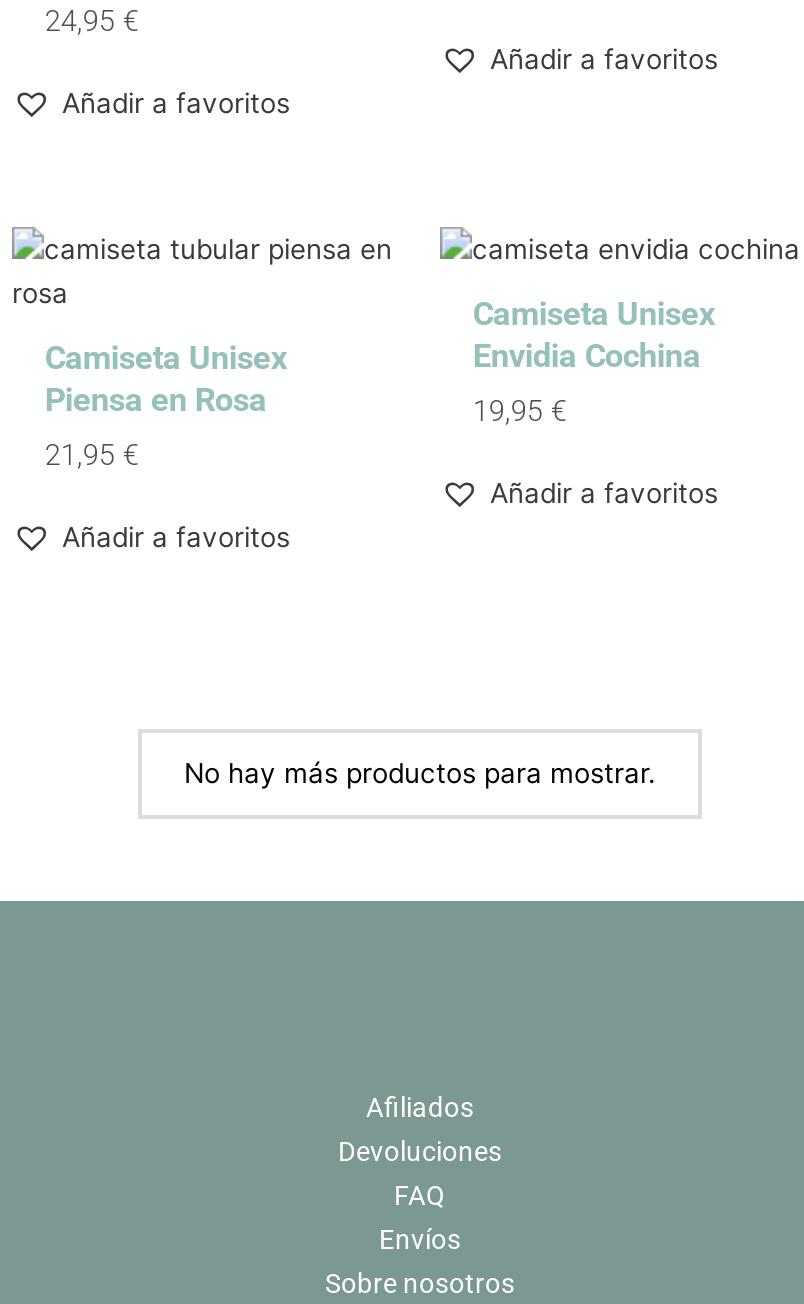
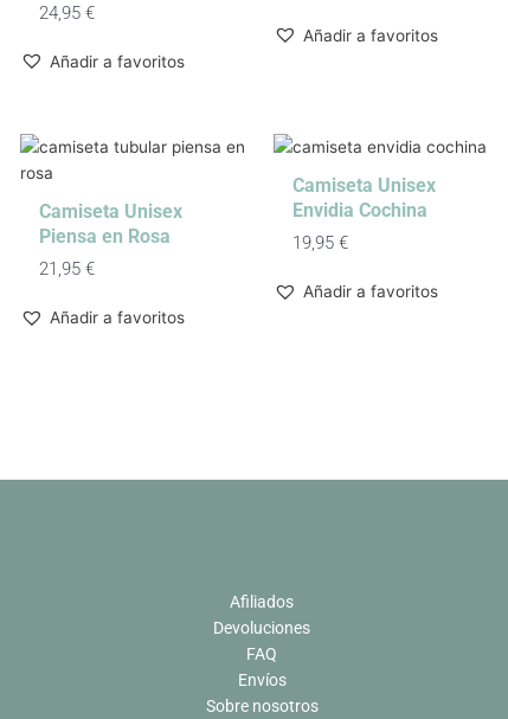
- No hay más productos para mostrar.
